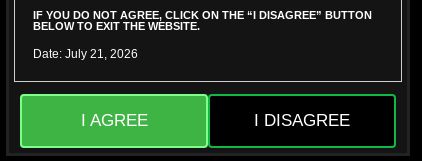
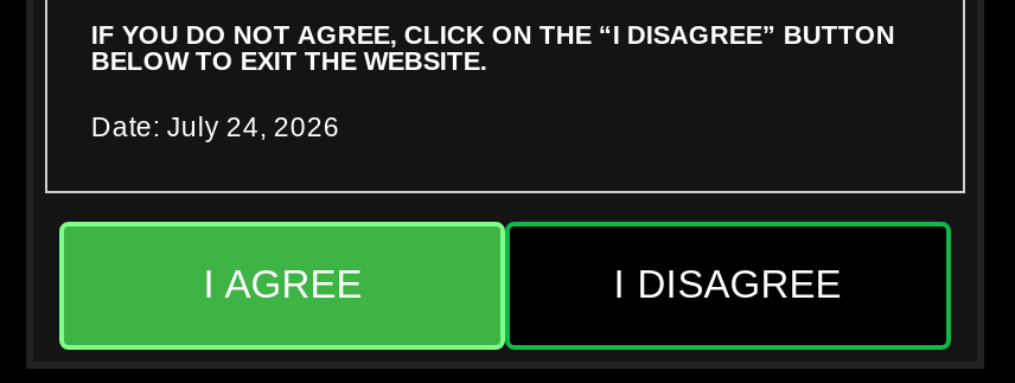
- Date: July 21, 2026
+ Date: July 24, 2026
